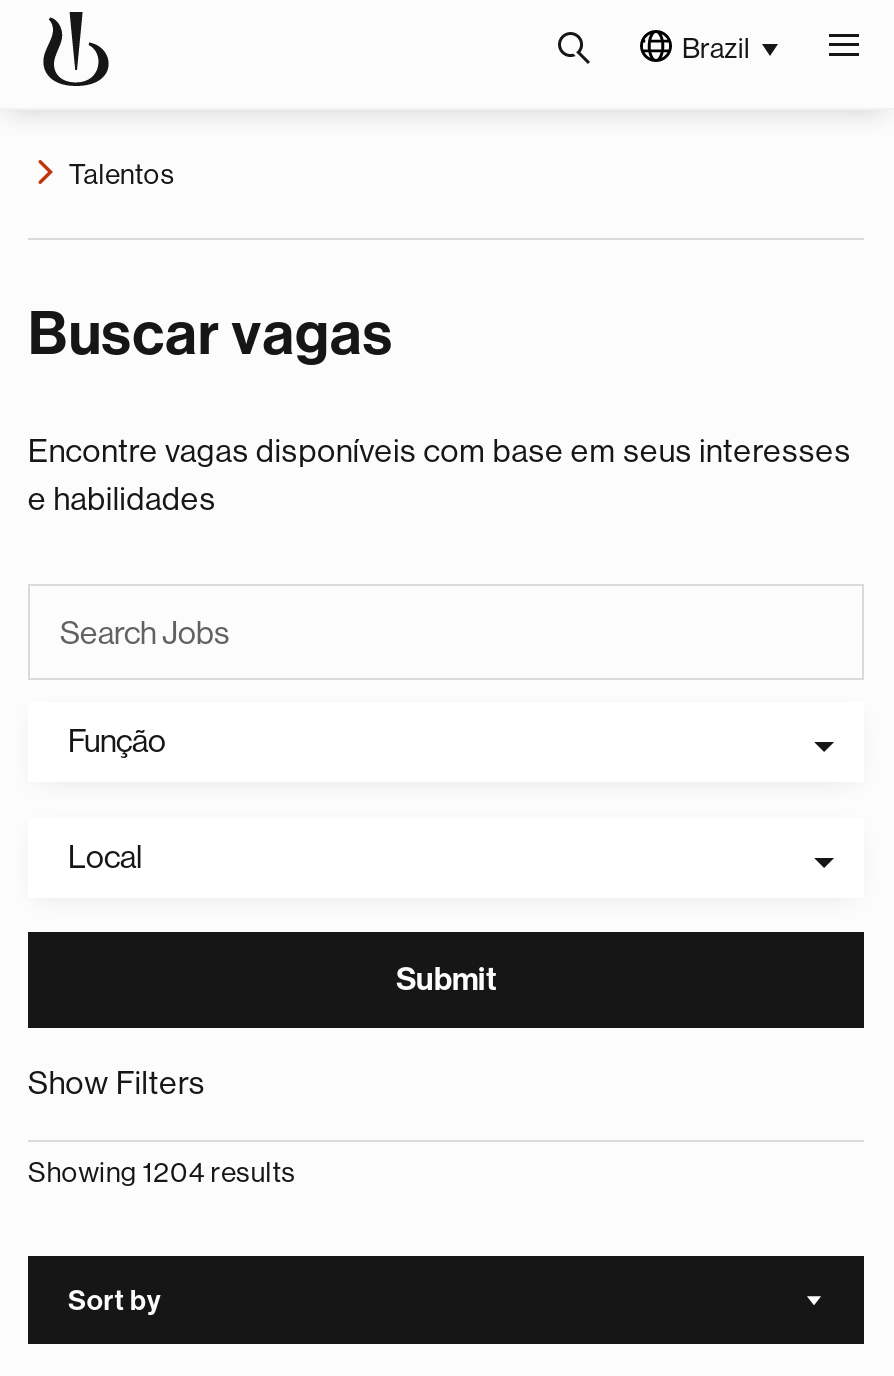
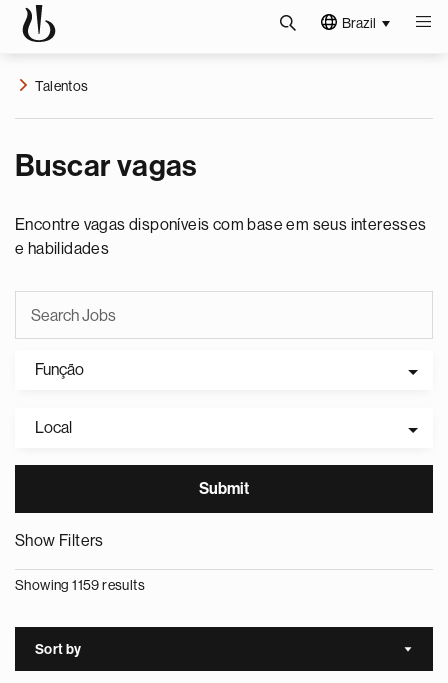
- Showing 1204 results
+ Showing 1159 results
